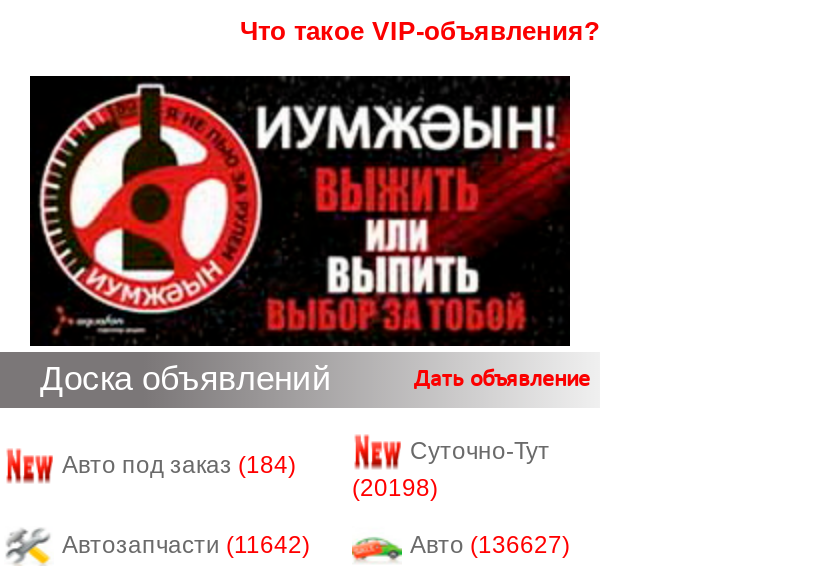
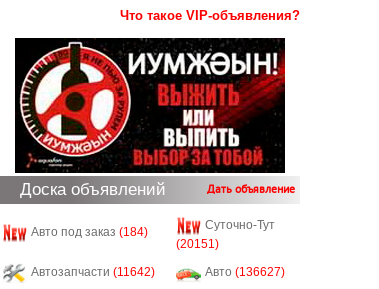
- (20198)
+ (20151)
